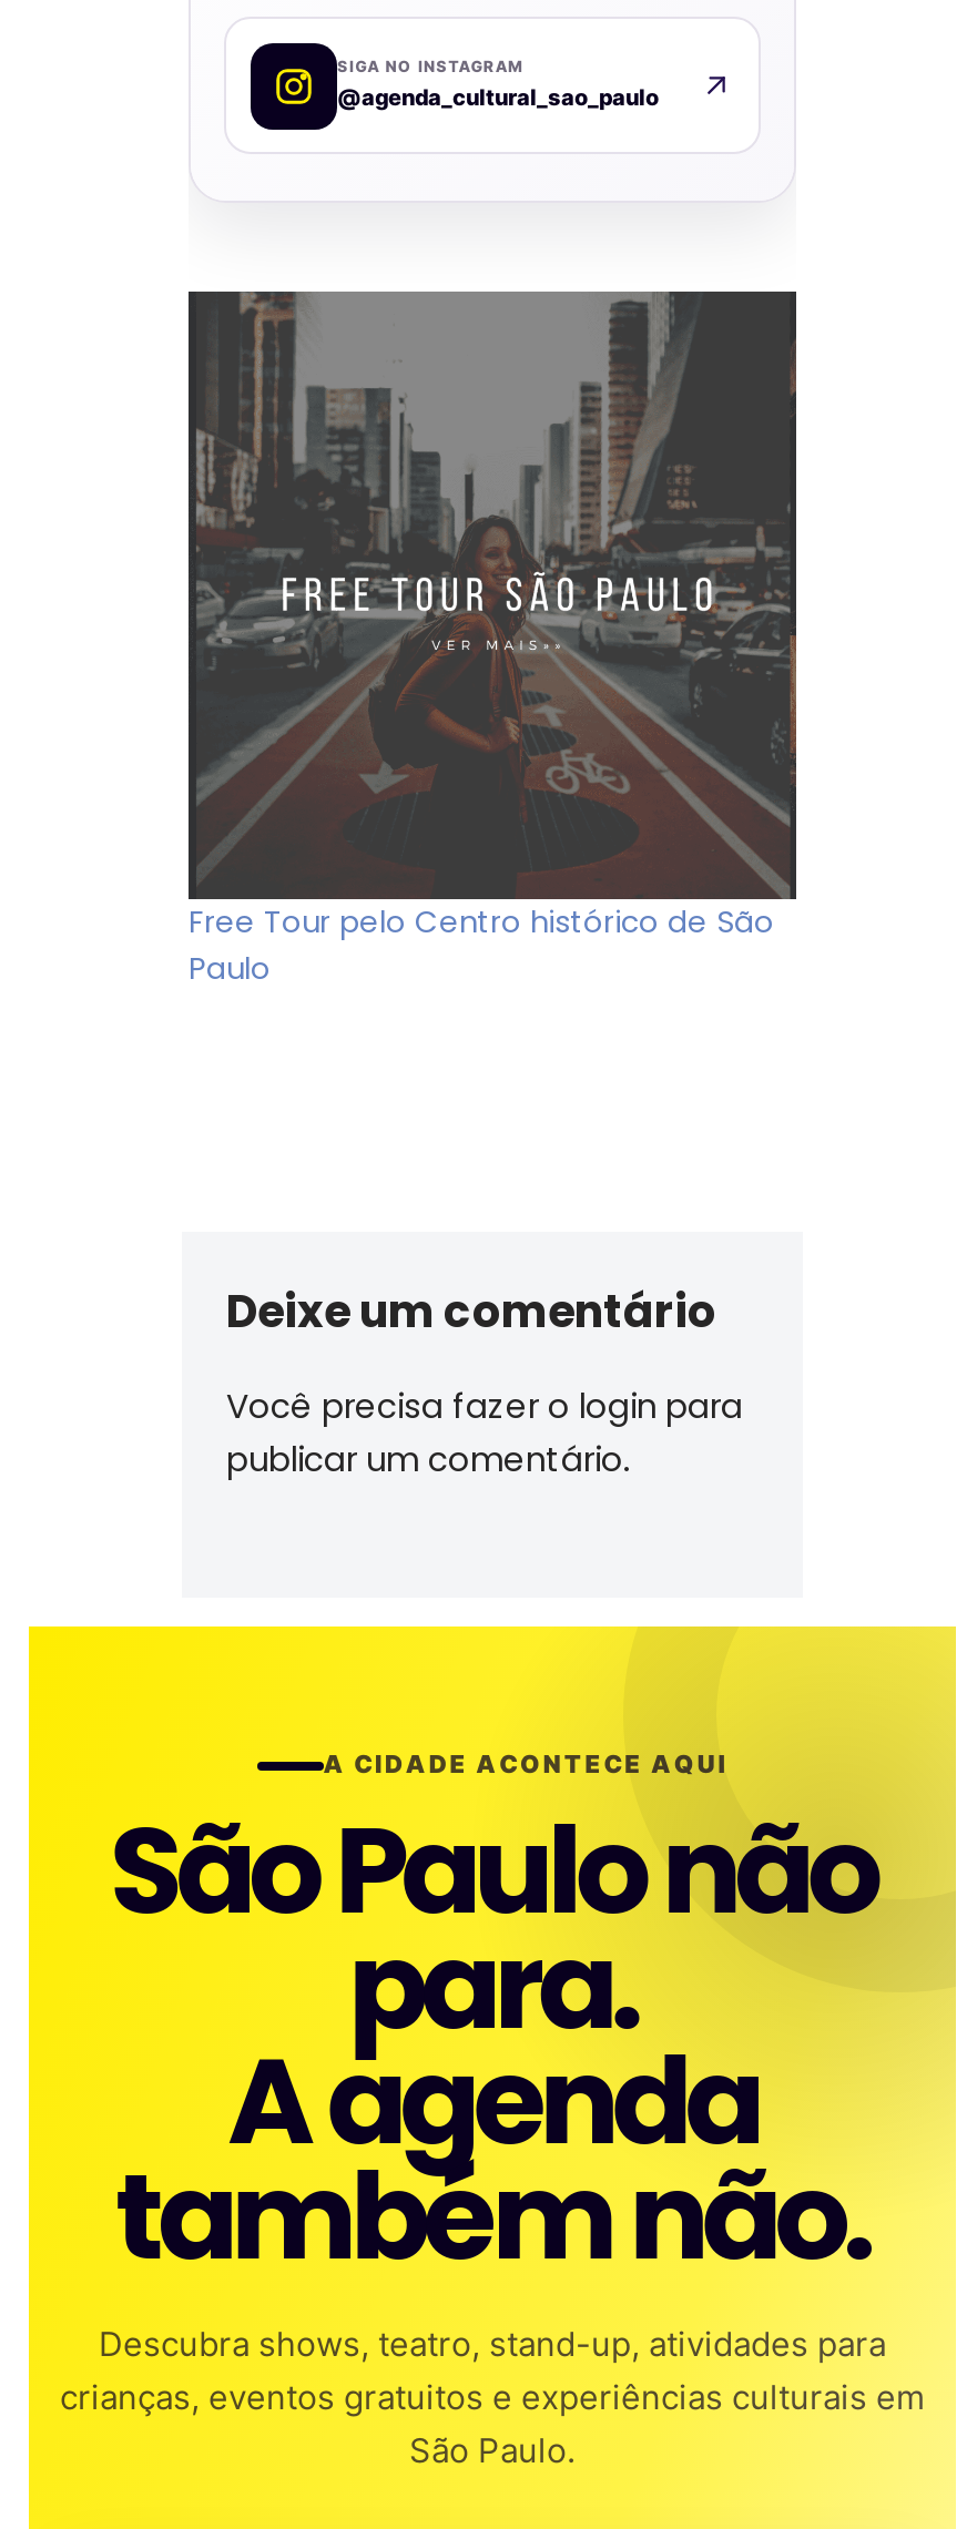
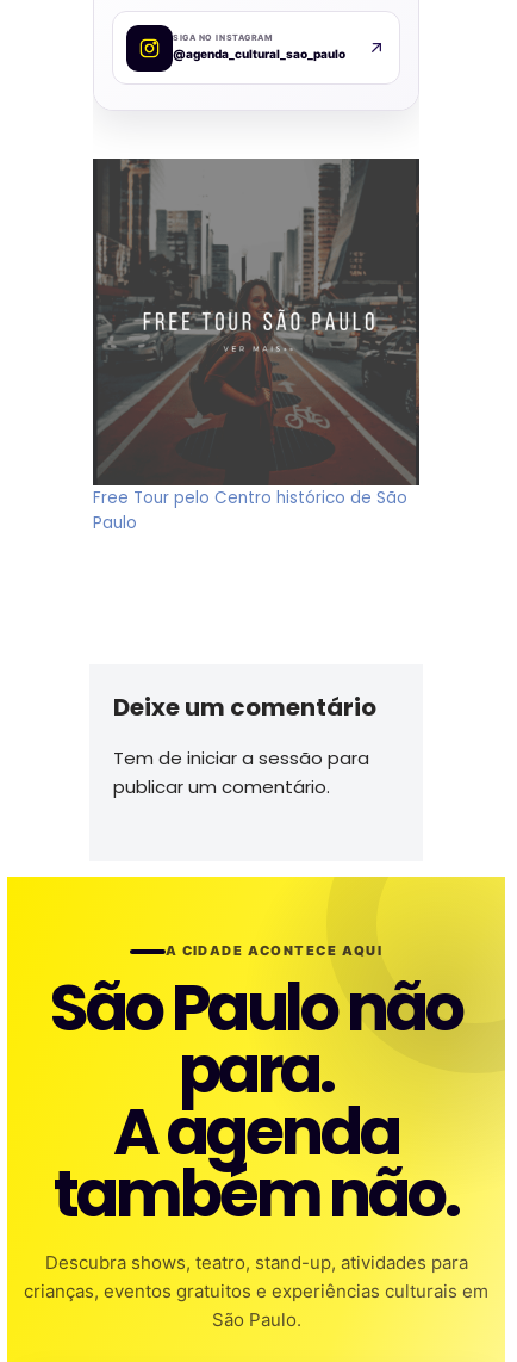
- Você precisa fazer o login para
+ Tem de iniciar a sessão para
